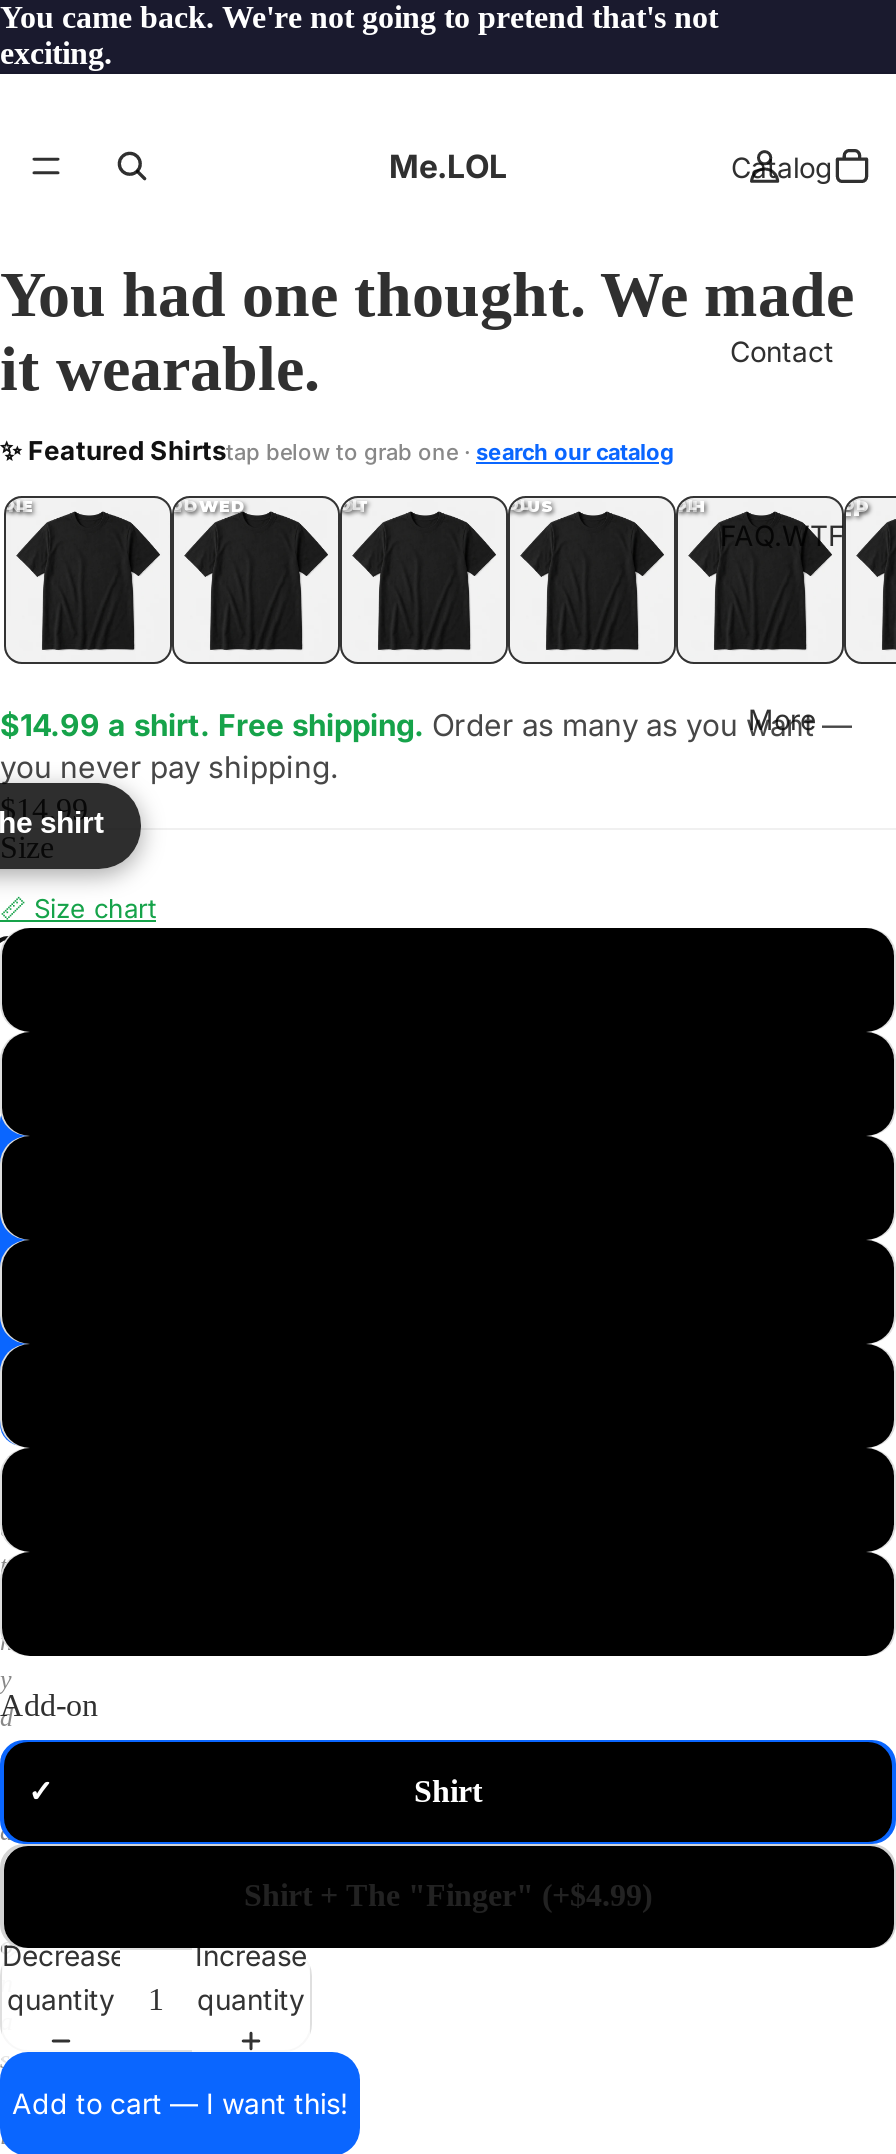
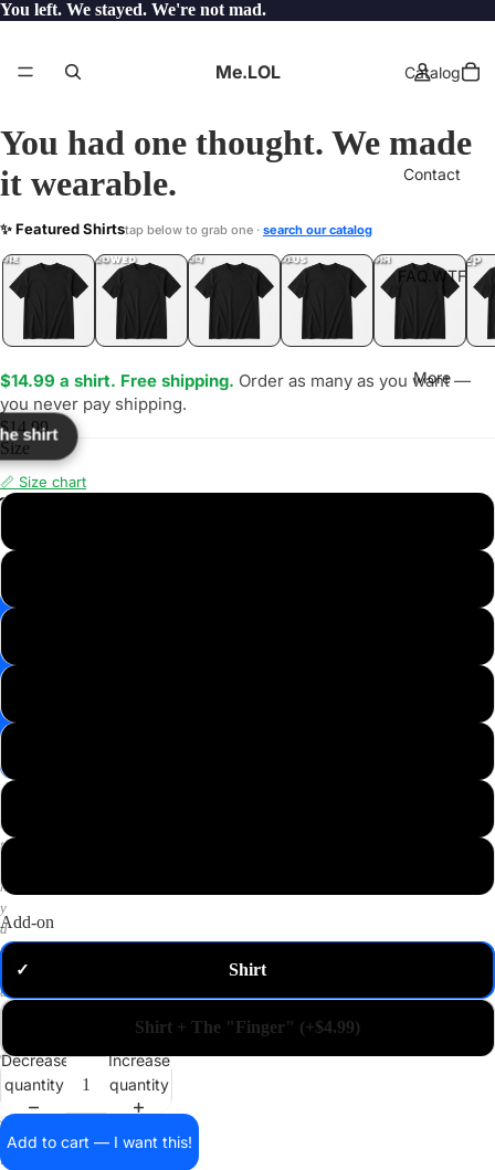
- You came back. We're not going to pretend that's not
- exciting.
+ You left. We stayed. We're not mad.
